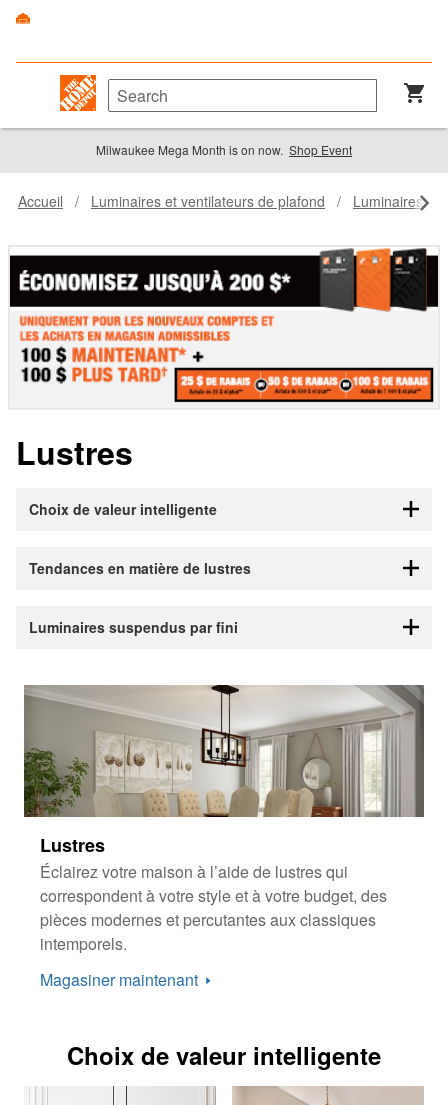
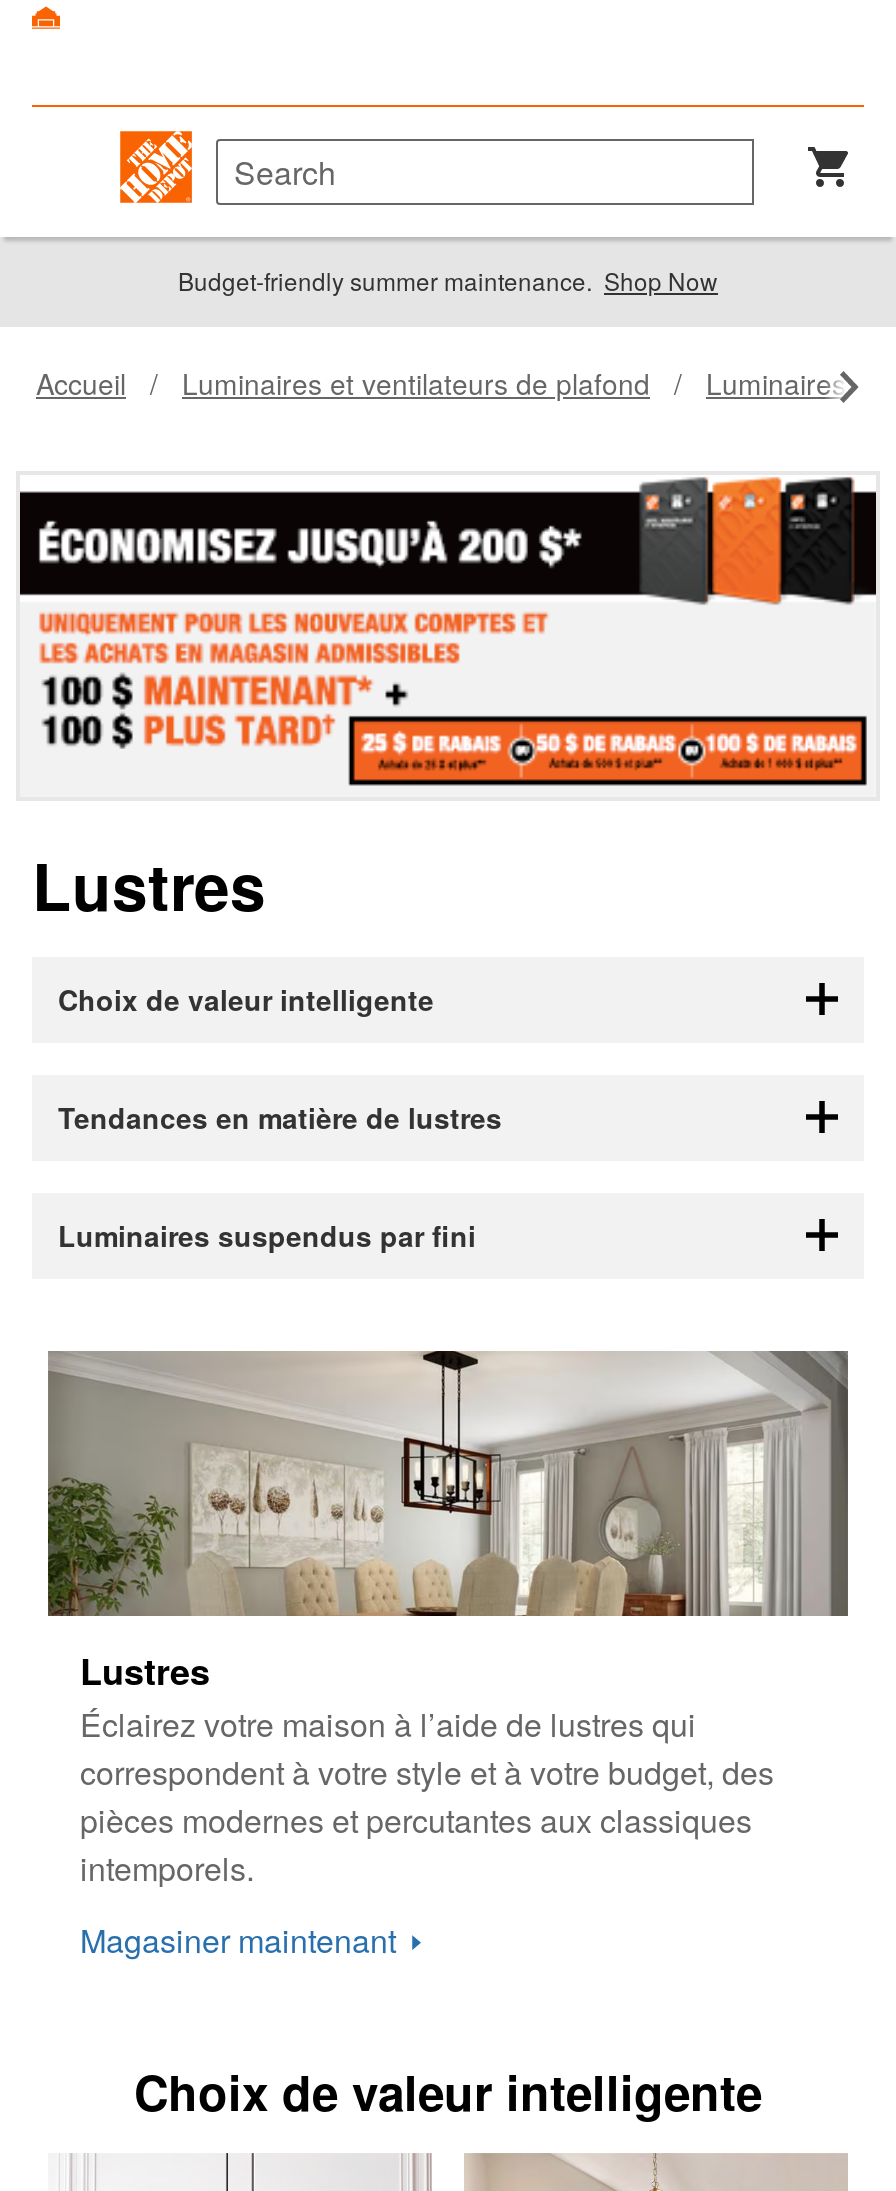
- Milwaukee Mega Month is on now. Shop Event
+ Budget-friendly summer maintenance. Shop Now
